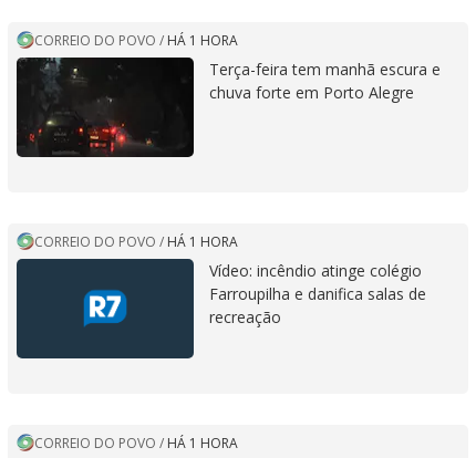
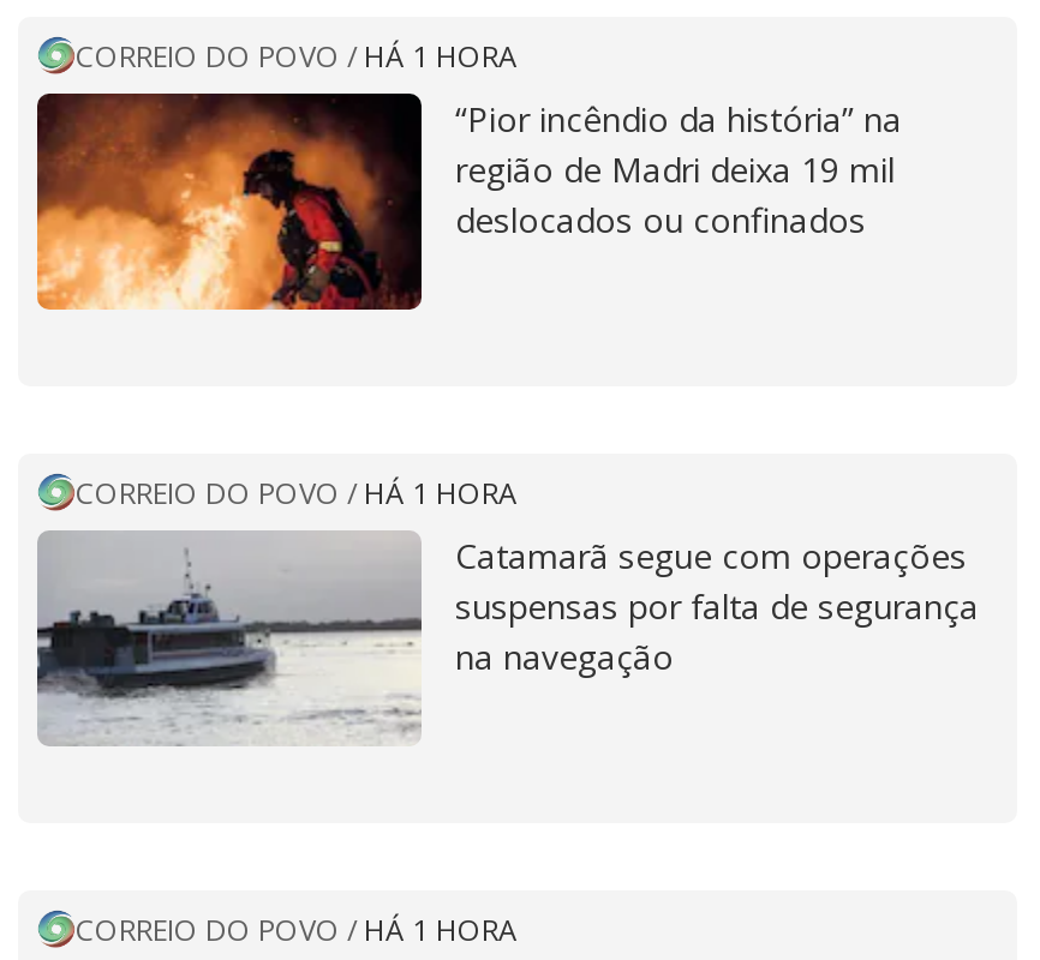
- [image]
- Terça-feira tem manhã escura e
- chuva forte em Porto Alegre
+ [image]
+ “Pior incêndio da história” na
+ região de Madri deixa 19 mil
+ deslocados ou confinados

- [image]
- Vídeo: incêndio atinge colégio
- Farroupilha e danifica salas de
- recreação
+ [image]
+ Catamarã segue com operações
+ suspensas por falta de segurança
+ na navegação
